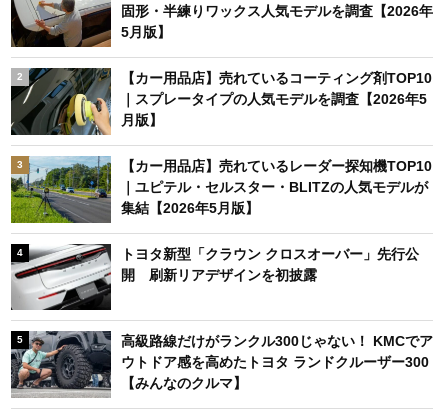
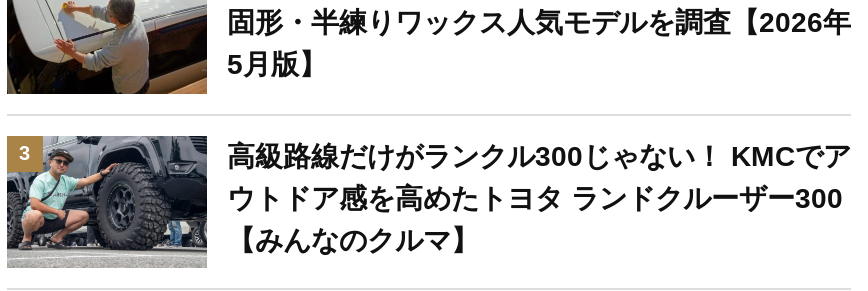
- [image]
- 2
- 【カー用品店】売れているコーティング剤TOP10
- ｜スプレータイプの人気モデルを調査【2026年5
- 月版】

- [image]
- 【カー用品店】売れているレーダー探知機TOP10
- ｜ユピテル・セルスター・BLITZの人気モデルが
- 集結【2026年5月版】
- 4
- トヨタ新型「クラウン クロスオーバー」先行公
- 開 刷新リアデザインを初披露

- [image]
- 5
